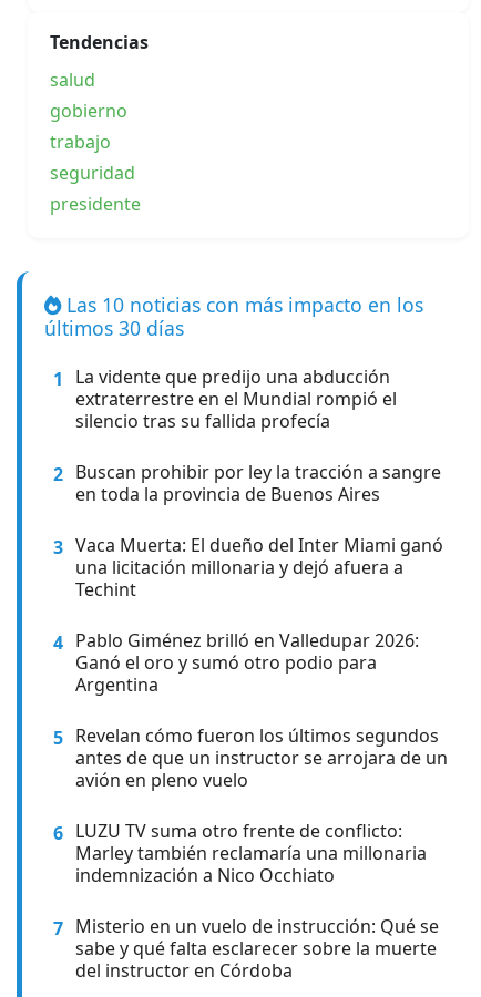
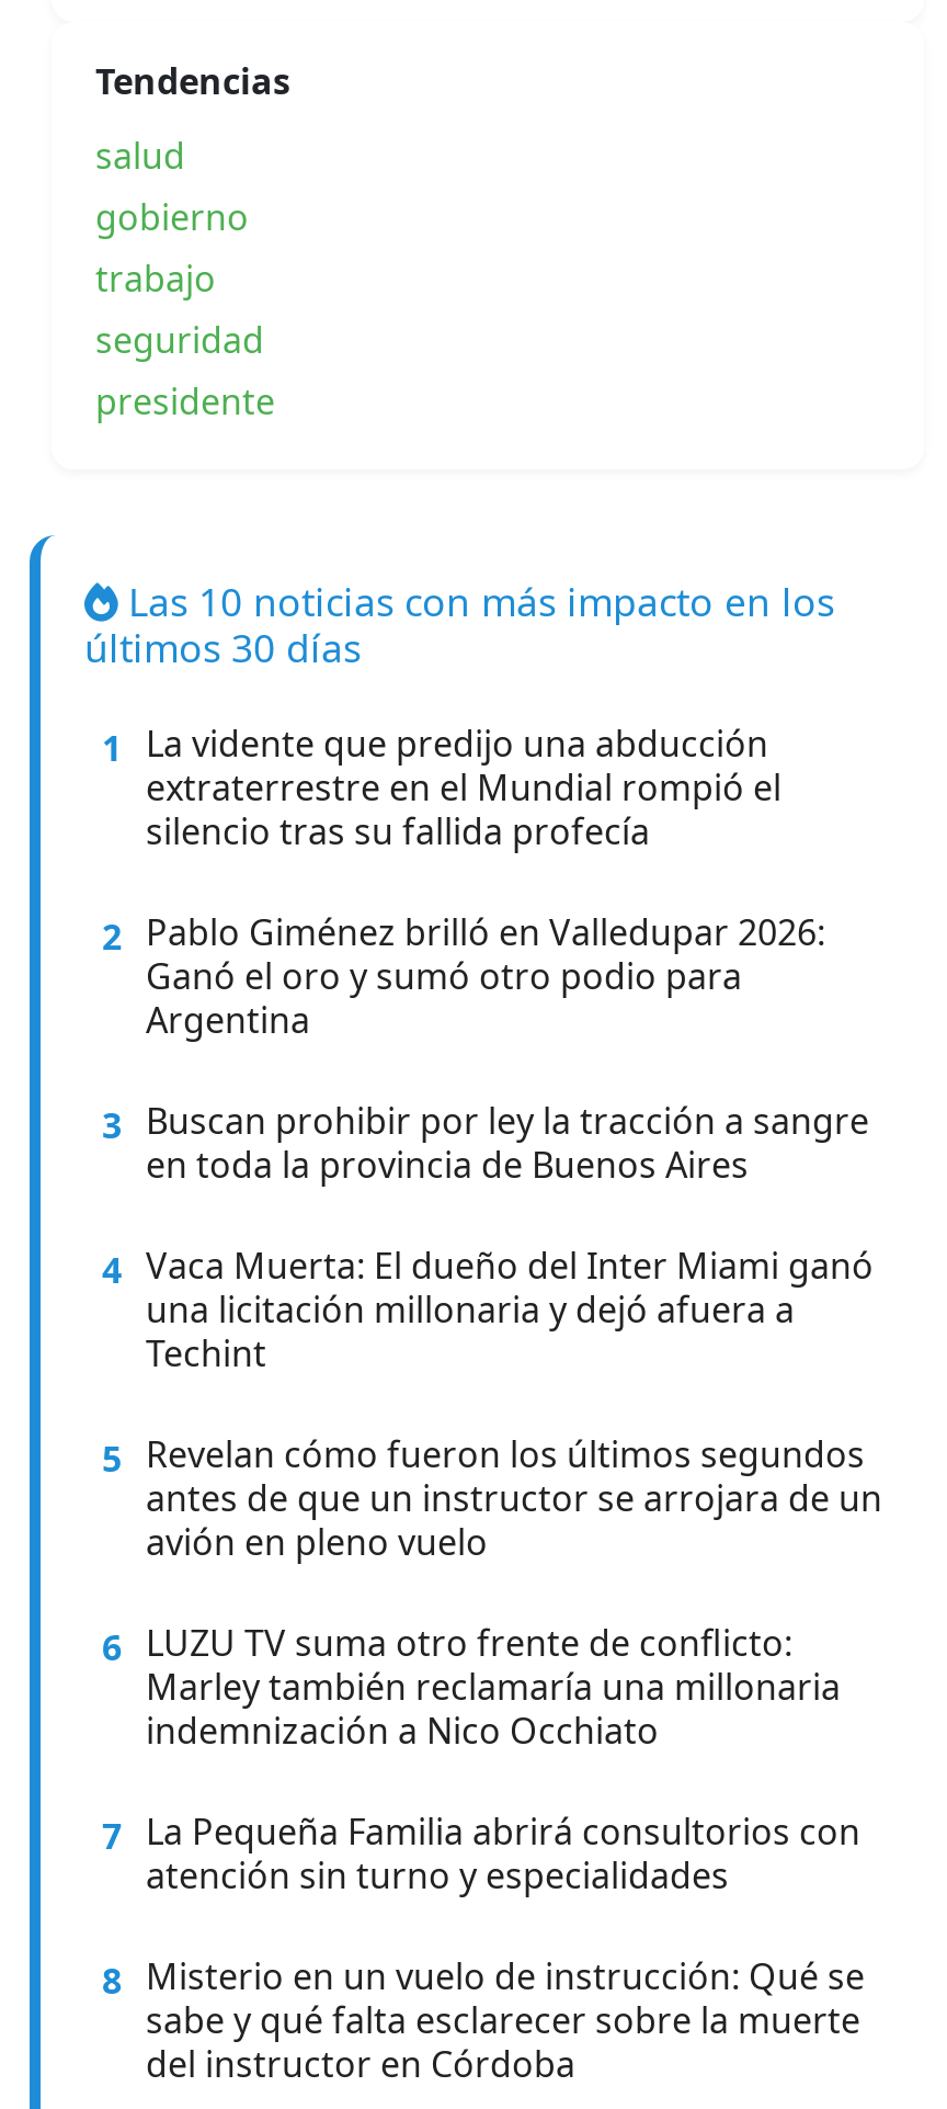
- 2 Buscan prohibir por ley la tracción a sangre
+ 2 Pablo Giménez brilló en Valledupar 2026:
+ 3 Buscan prohibir por ley la tracción a sangre

moved down: en toda la provincia de Buenos Aires

- 3 Vaca Muerta: El dueño del Inter Miami ganó
+ 4 Vaca Muerta: El dueño del Inter Miami ganó

moved down: una licitación millonaria y dejó afuera a | Techint

- 4 Pablo Giménez brilló en Valledupar 2026:

moved up: Ganó el oro y sumó otro podio para | Argentina

- 7 Misterio en un vuelo de instrucción: Qué se
+ 7 La Pequeña Familia abrirá consultorios con
+ atención sin turno y especialidades
+ 8 Misterio en un vuelo de instrucción: Qué se
